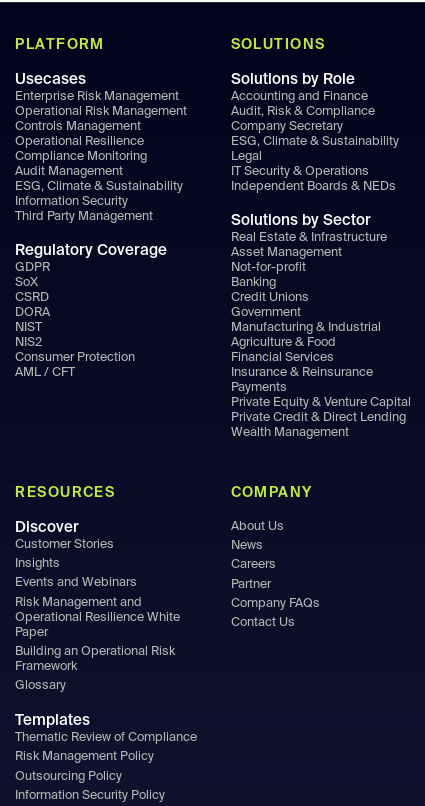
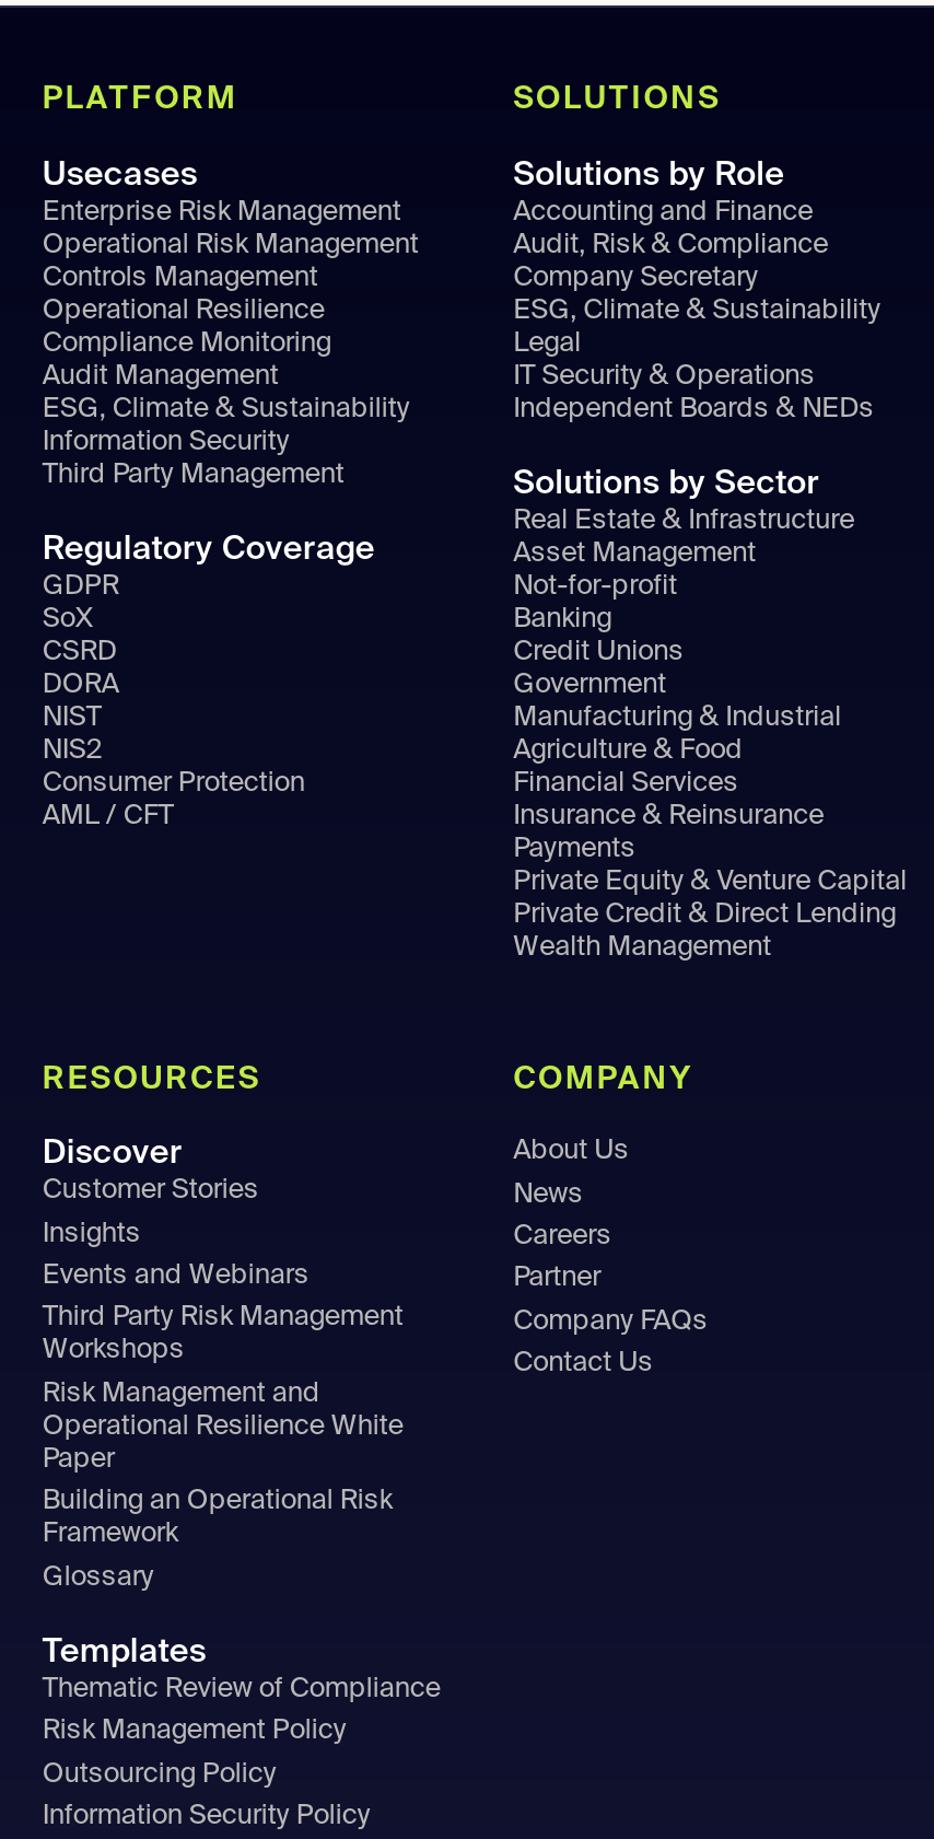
+ Third Party Risk Management
+ Workshops
